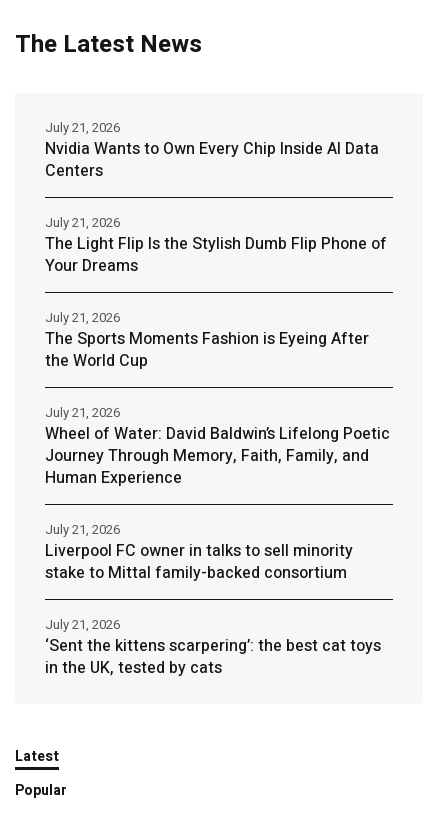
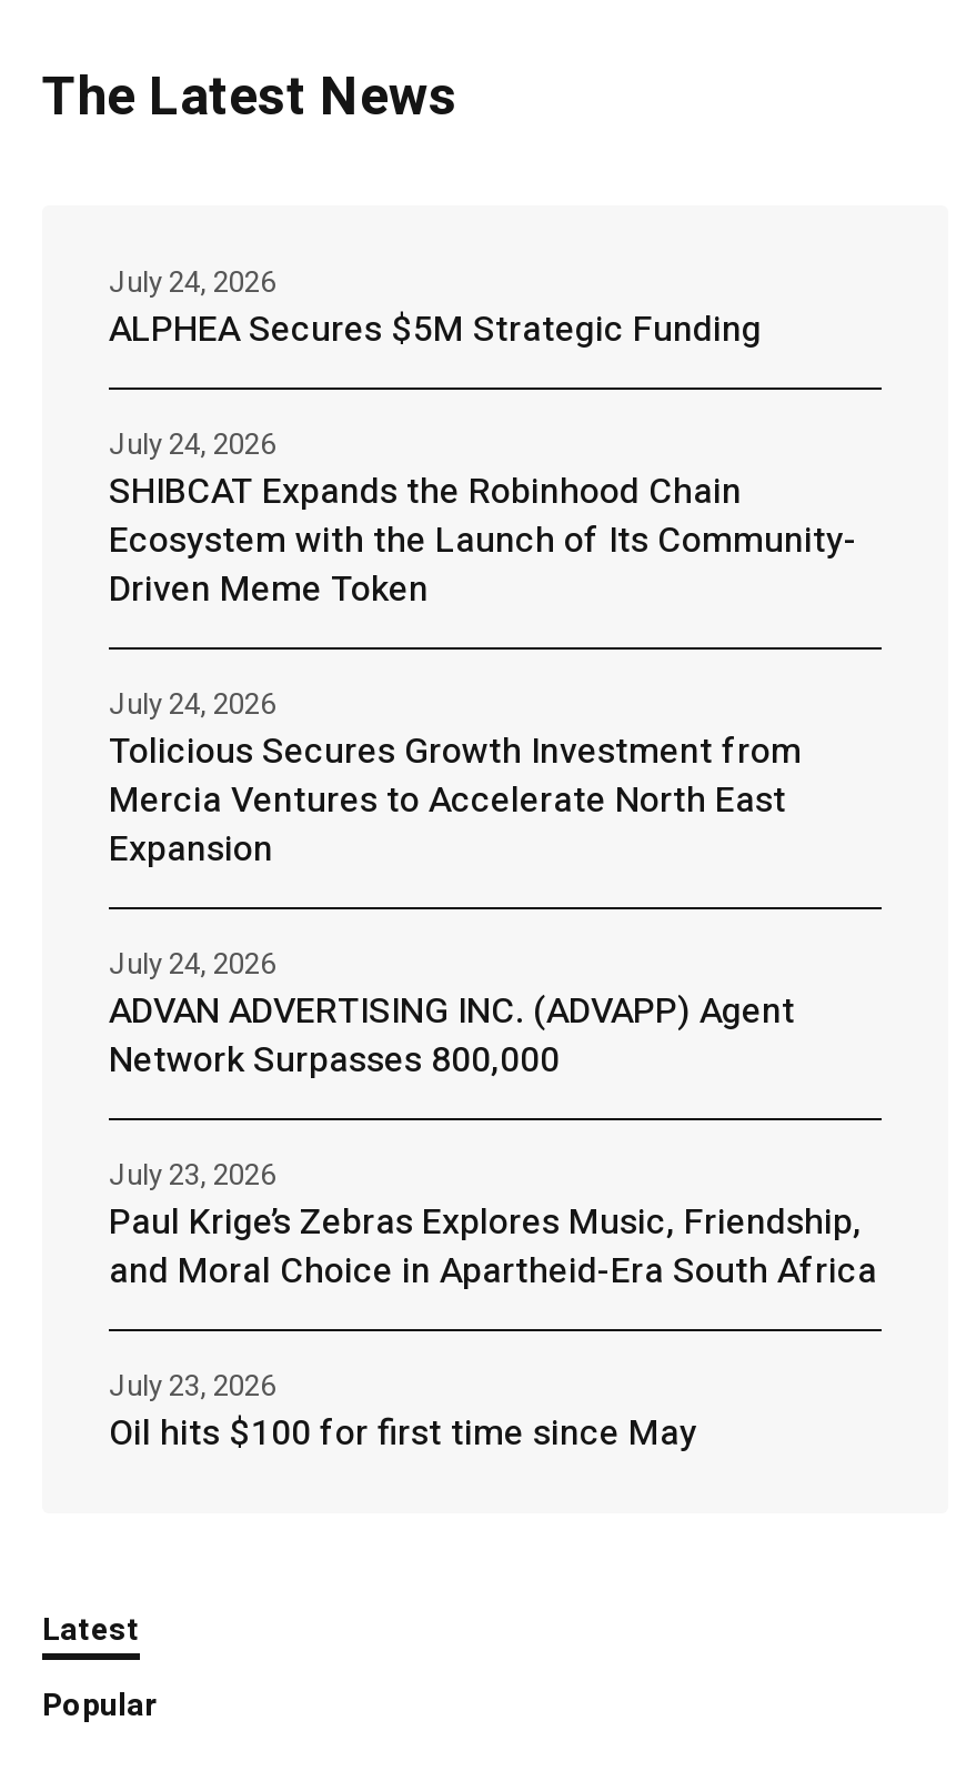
- July 21, 2026
+ July 24, 2026

- Nvidia Wants to Own Every Chip Inside AI Data
- Centers
+ ALPHEA Secures $5M Strategic Funding

- July 21, 2026
+ July 24, 2026

- The Light Flip Is the Stylish Dumb Flip Phone of
- Your Dreams
+ SHIBCAT Expands the Robinhood Chain
+ Ecosystem with the Launch of Its Community-
+ Driven Meme Token

- July 21, 2026
+ July 24, 2026

- The Sports Moments Fashion is Eyeing After
- the World Cup
+ Tolicious Secures Growth Investment from
+ Mercia Ventures to Accelerate North East
+ Expansion

- July 21, 2026
+ July 24, 2026

- Wheel of Water: David Baldwin’s Lifelong Poetic
- Journey Through Memory, Faith, Family, and
- Human Experience
+ ADVAN ADVERTISING INC. (ADVAPP) Agent
+ Network Surpasses 800,000

- July 21, 2026
+ July 23, 2026

- Liverpool FC owner in talks to sell minority
- stake to Mittal family-backed consortium
+ Paul Krige’s Zebras Explores Music, Friendship,
+ and Moral Choice in Apartheid-Era South Africa

- July 21, 2026
+ July 23, 2026

- ‘Sent the kittens scarpering’: the best cat toys
- in the UK, tested by cats
+ Oil hits $100 for first time since May
